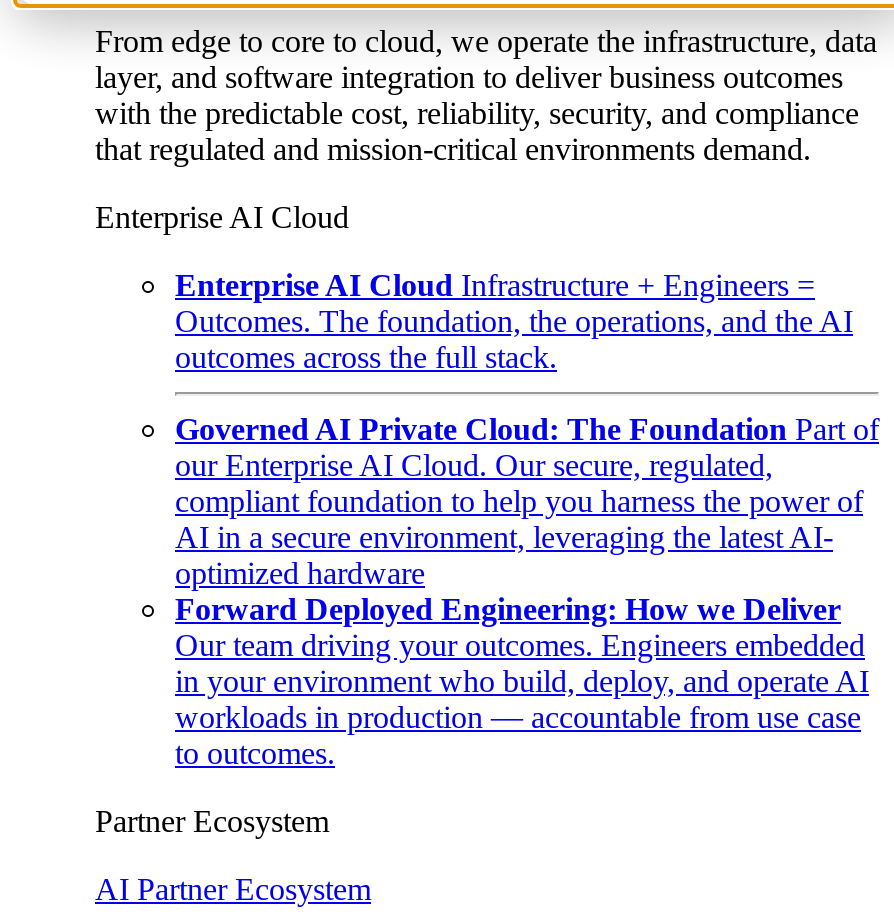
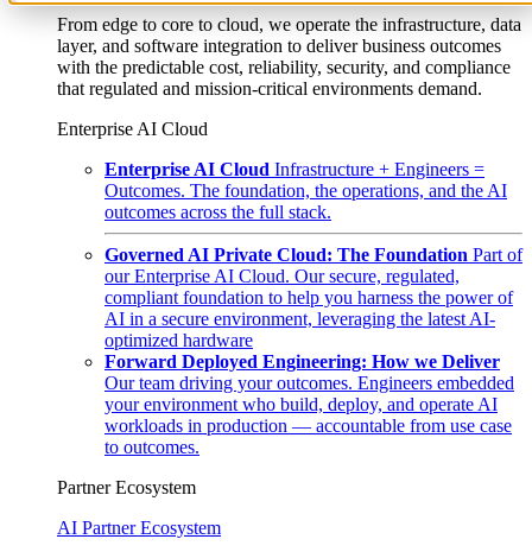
- in your environment who build, deploy, and operate AI
+ your environment who build, deploy, and operate AI
